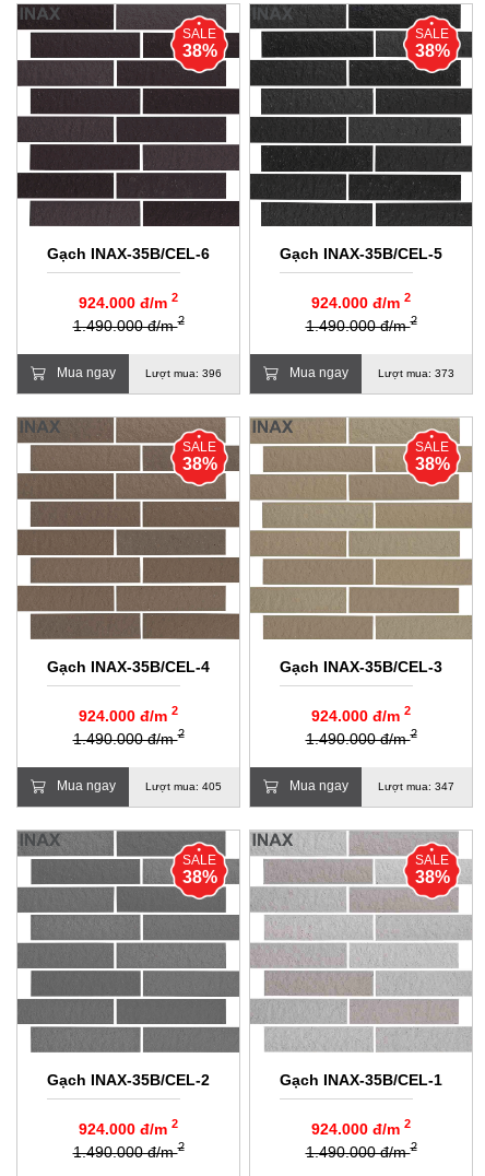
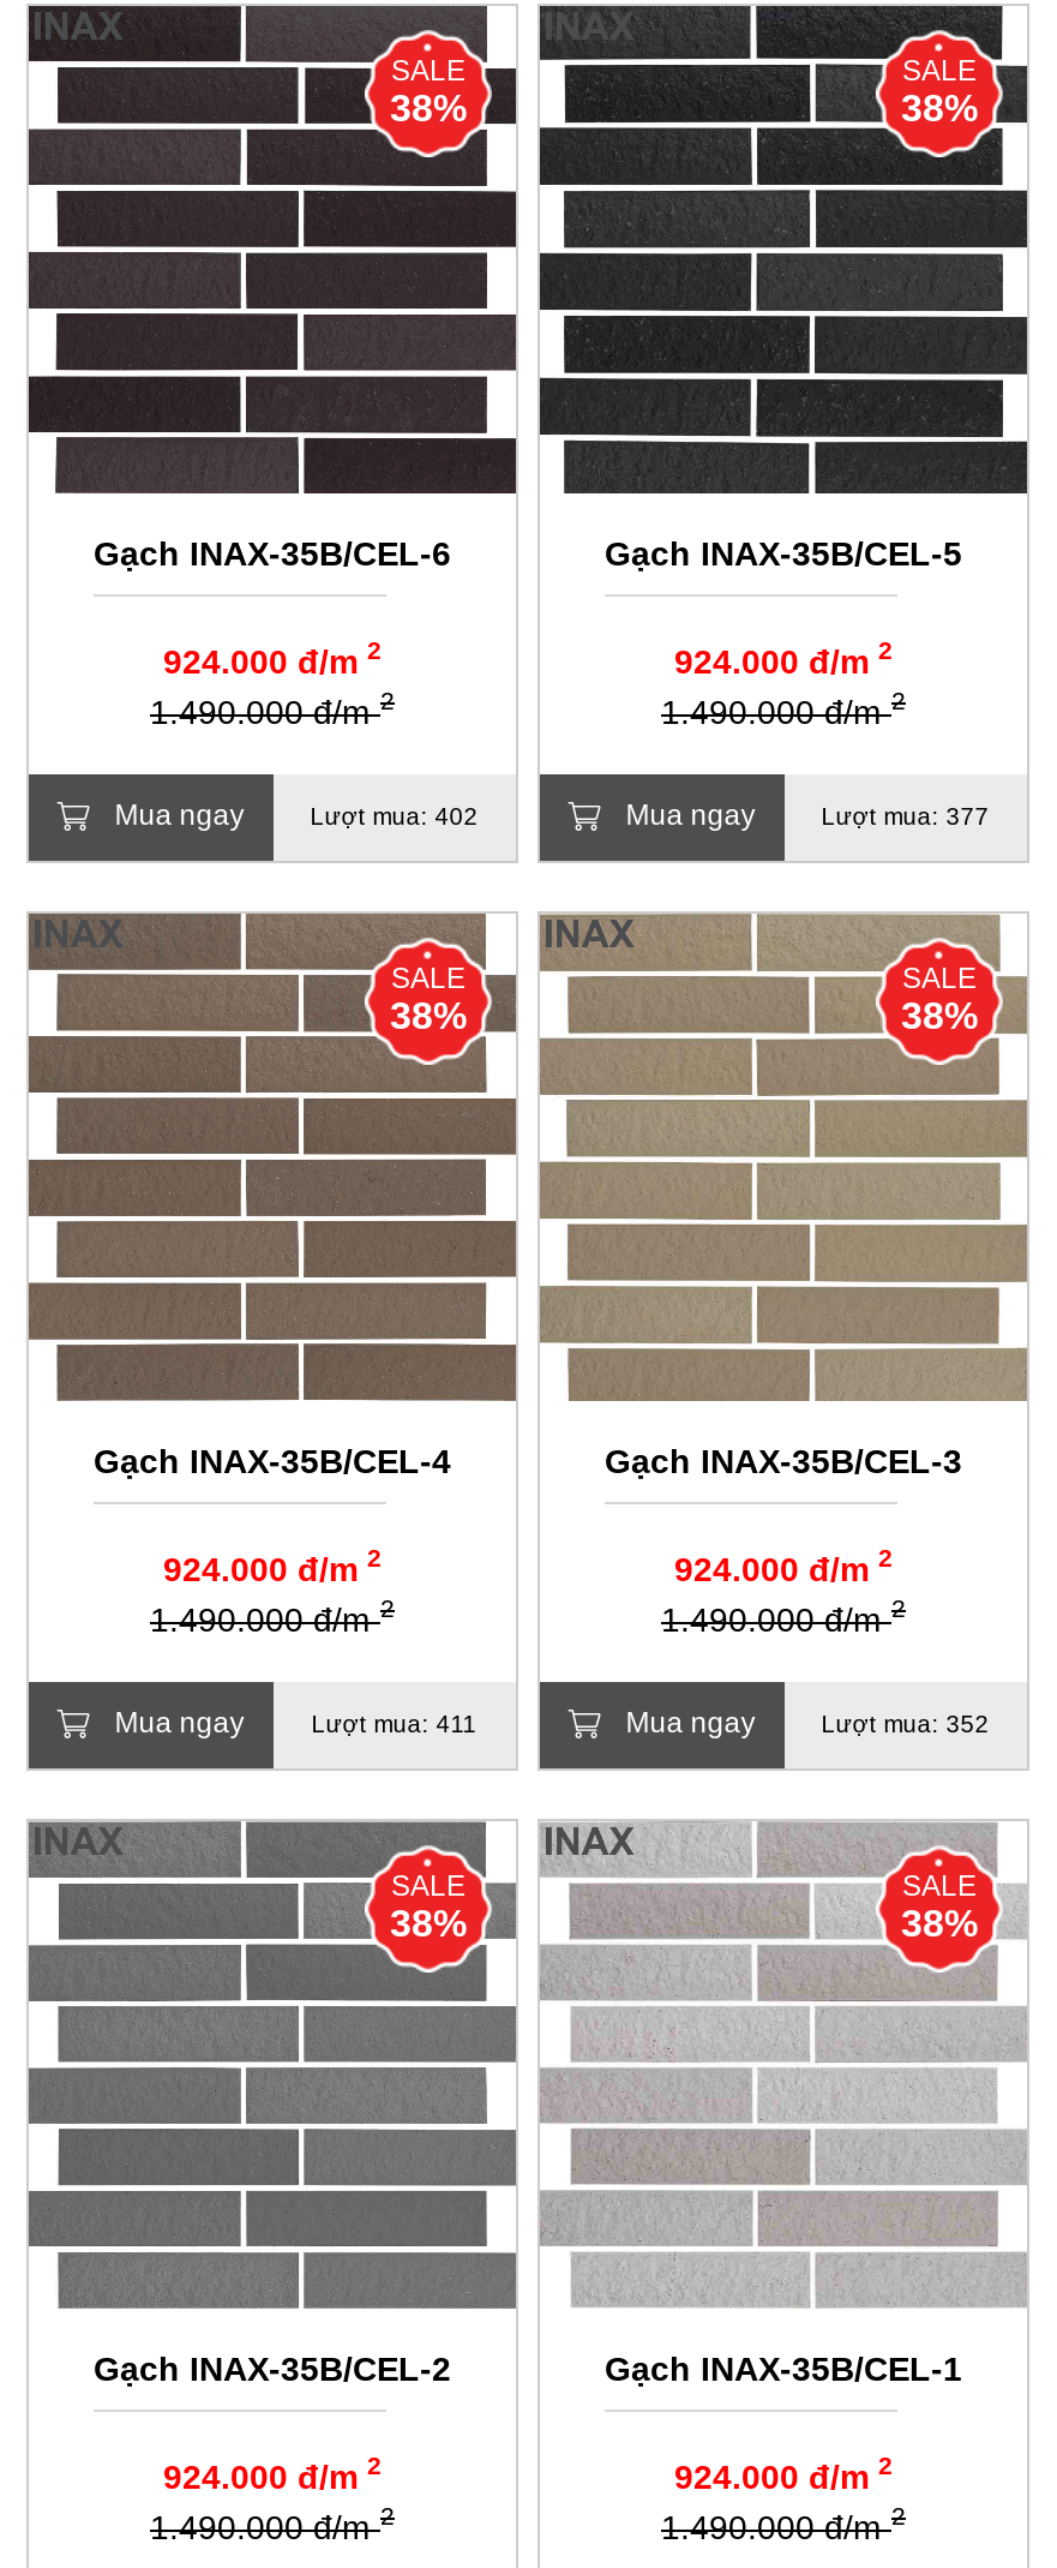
- Lượt mua: 396
+ Lượt mua: 402

- Lượt mua: 373
+ Lượt mua: 377

- Lượt mua: 405
+ Lượt mua: 411

- Lượt mua: 347
+ Lượt mua: 352
